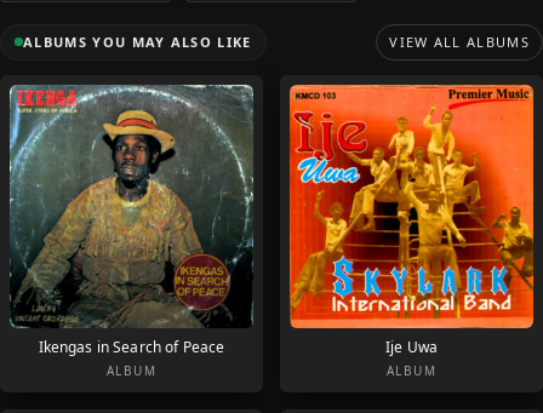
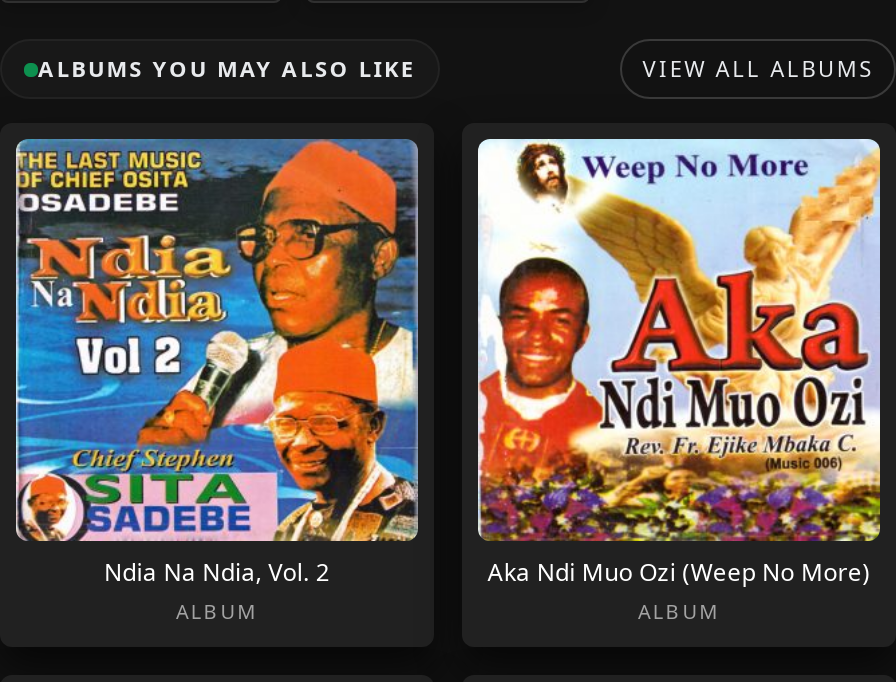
- [image]
- Ikengas in Search of Peace
+ [image]
+ Ndia Na Ndia, Vol. 2

- [image]
- Ije Uwa
+ [image]
+ Aka Ndi Muo Ozi (Weep No More)
